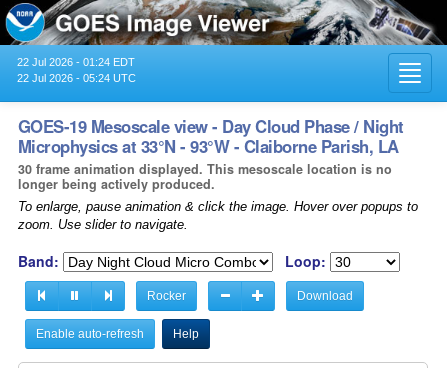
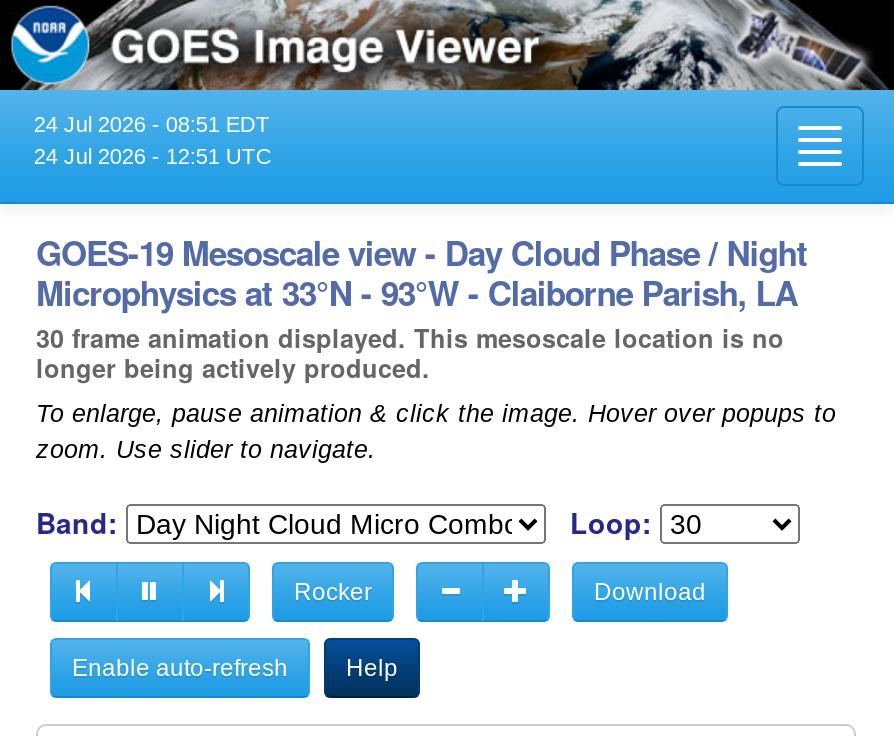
- 22 Jul 2026 - 01:24 EDT
+ 24 Jul 2026 - 08:51 EDT

- 22 Jul 2026 - 05:24 UTC
+ 24 Jul 2026 - 12:51 UTC
